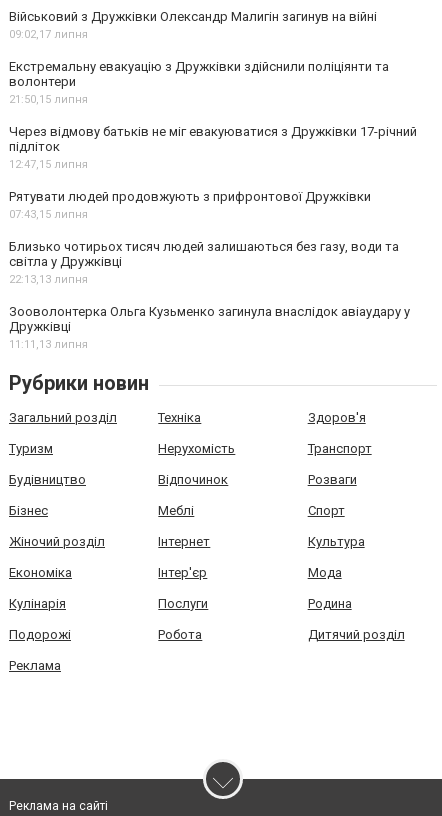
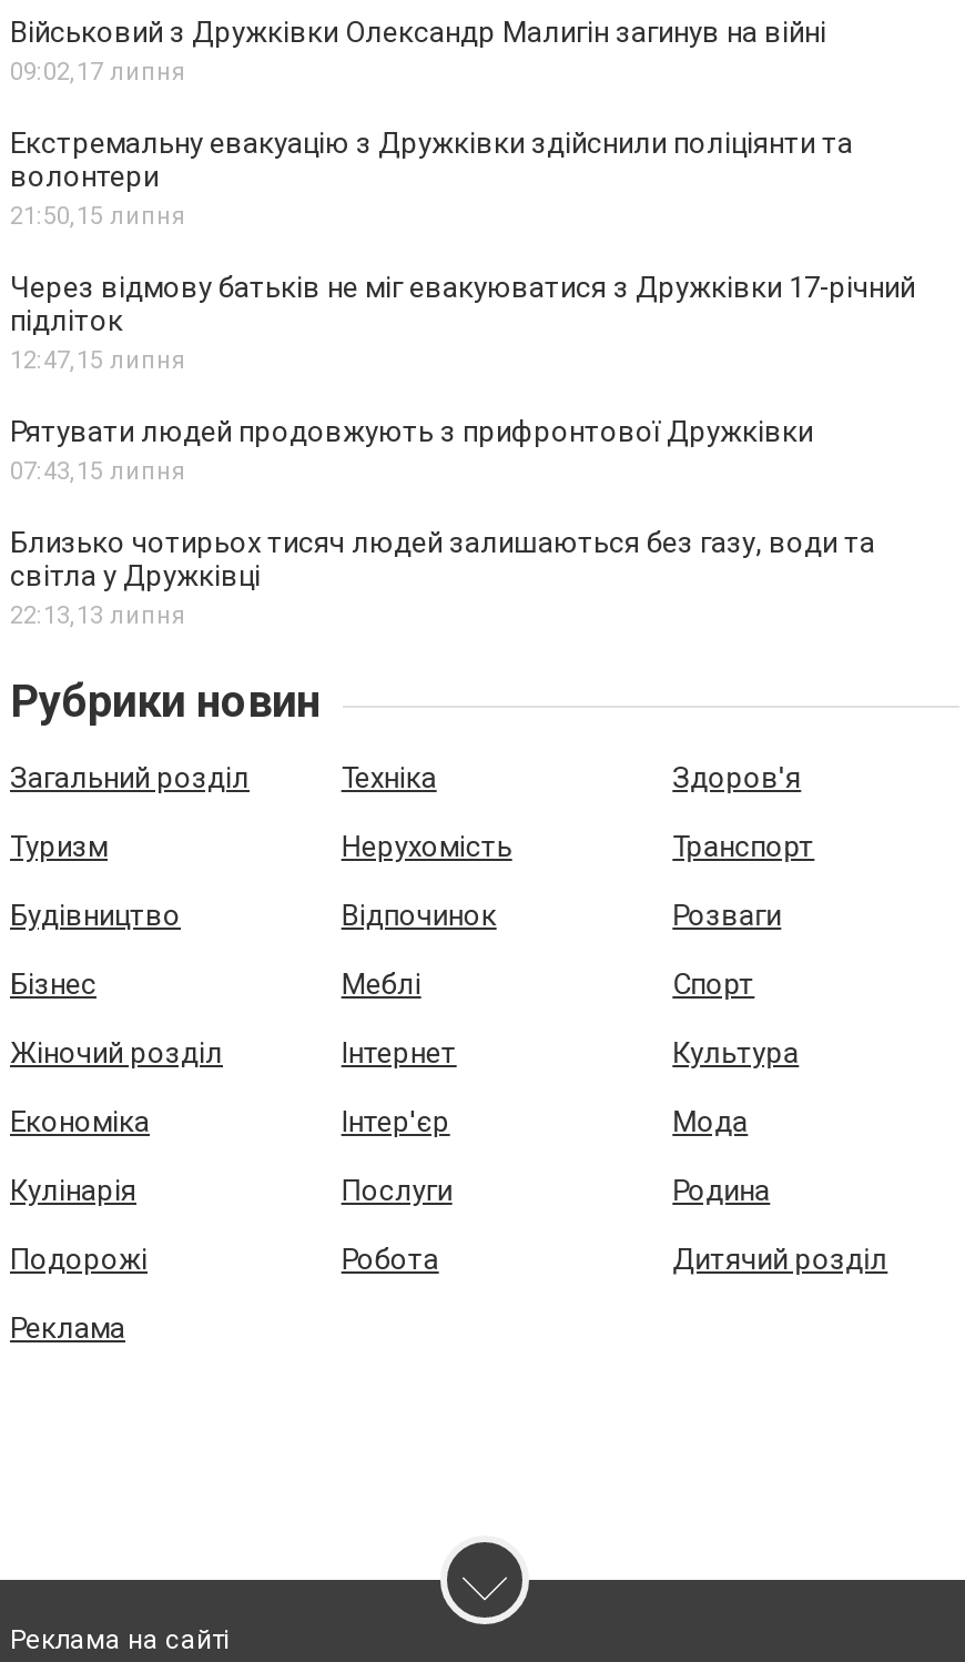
- Зооволонтерка Ольга Кузьменко загинула внаслідок авіаудару у
- Дружківці
- 11:11, 13 липня
